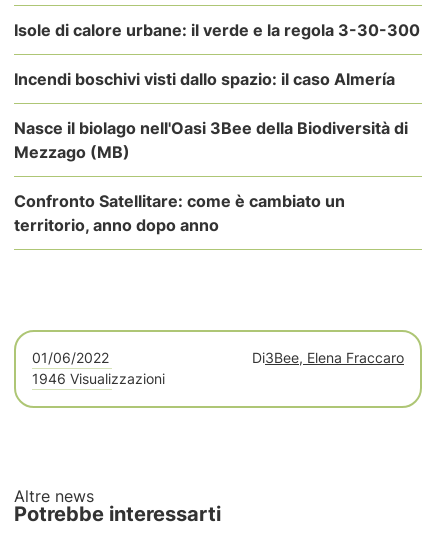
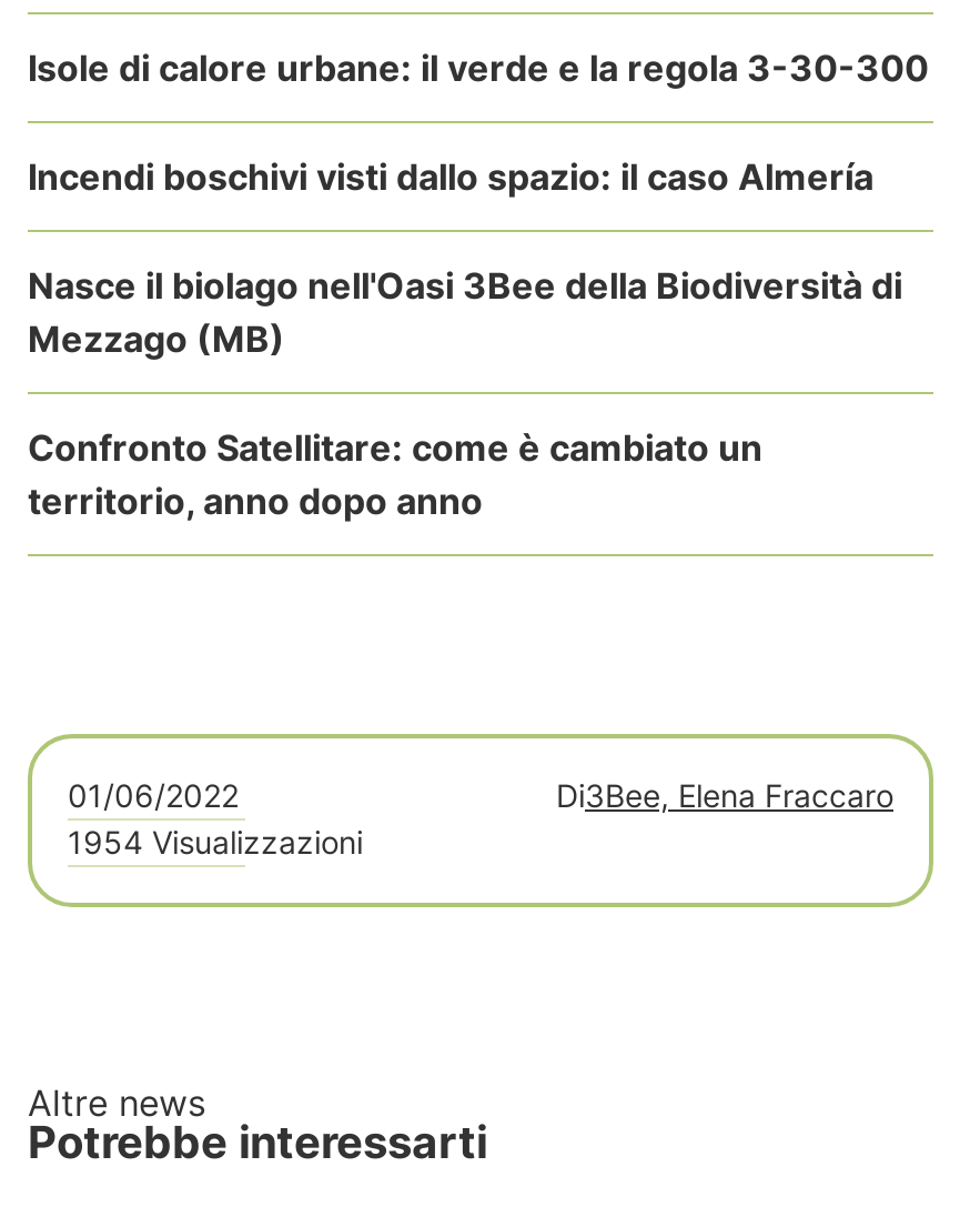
- 1946 Visualizzazioni
+ 1954 Visualizzazioni
